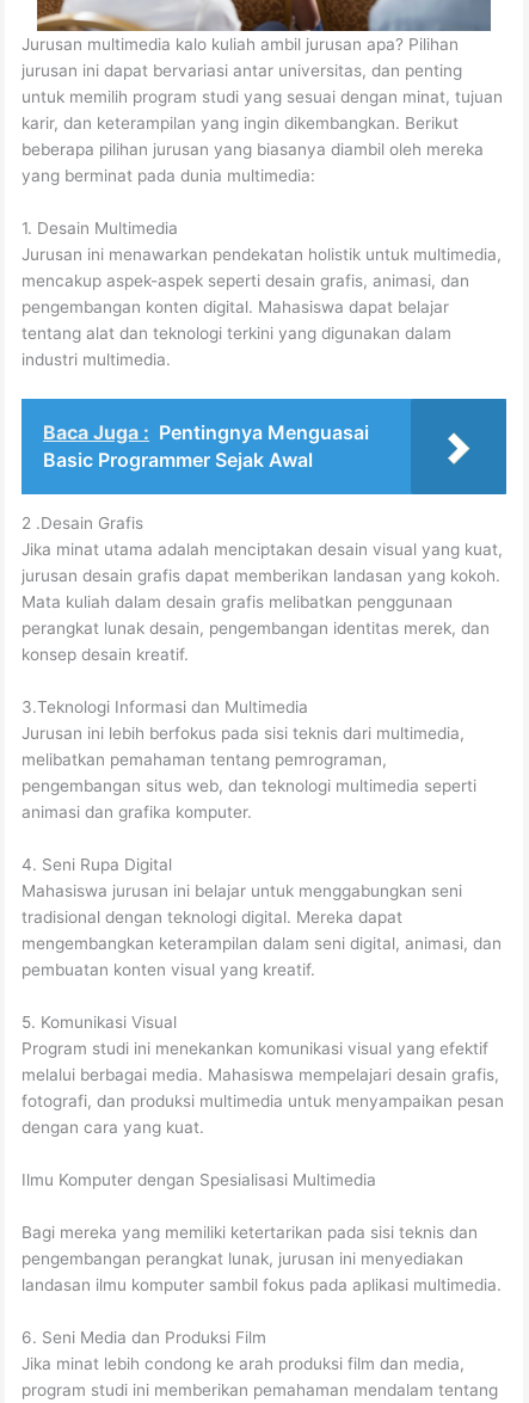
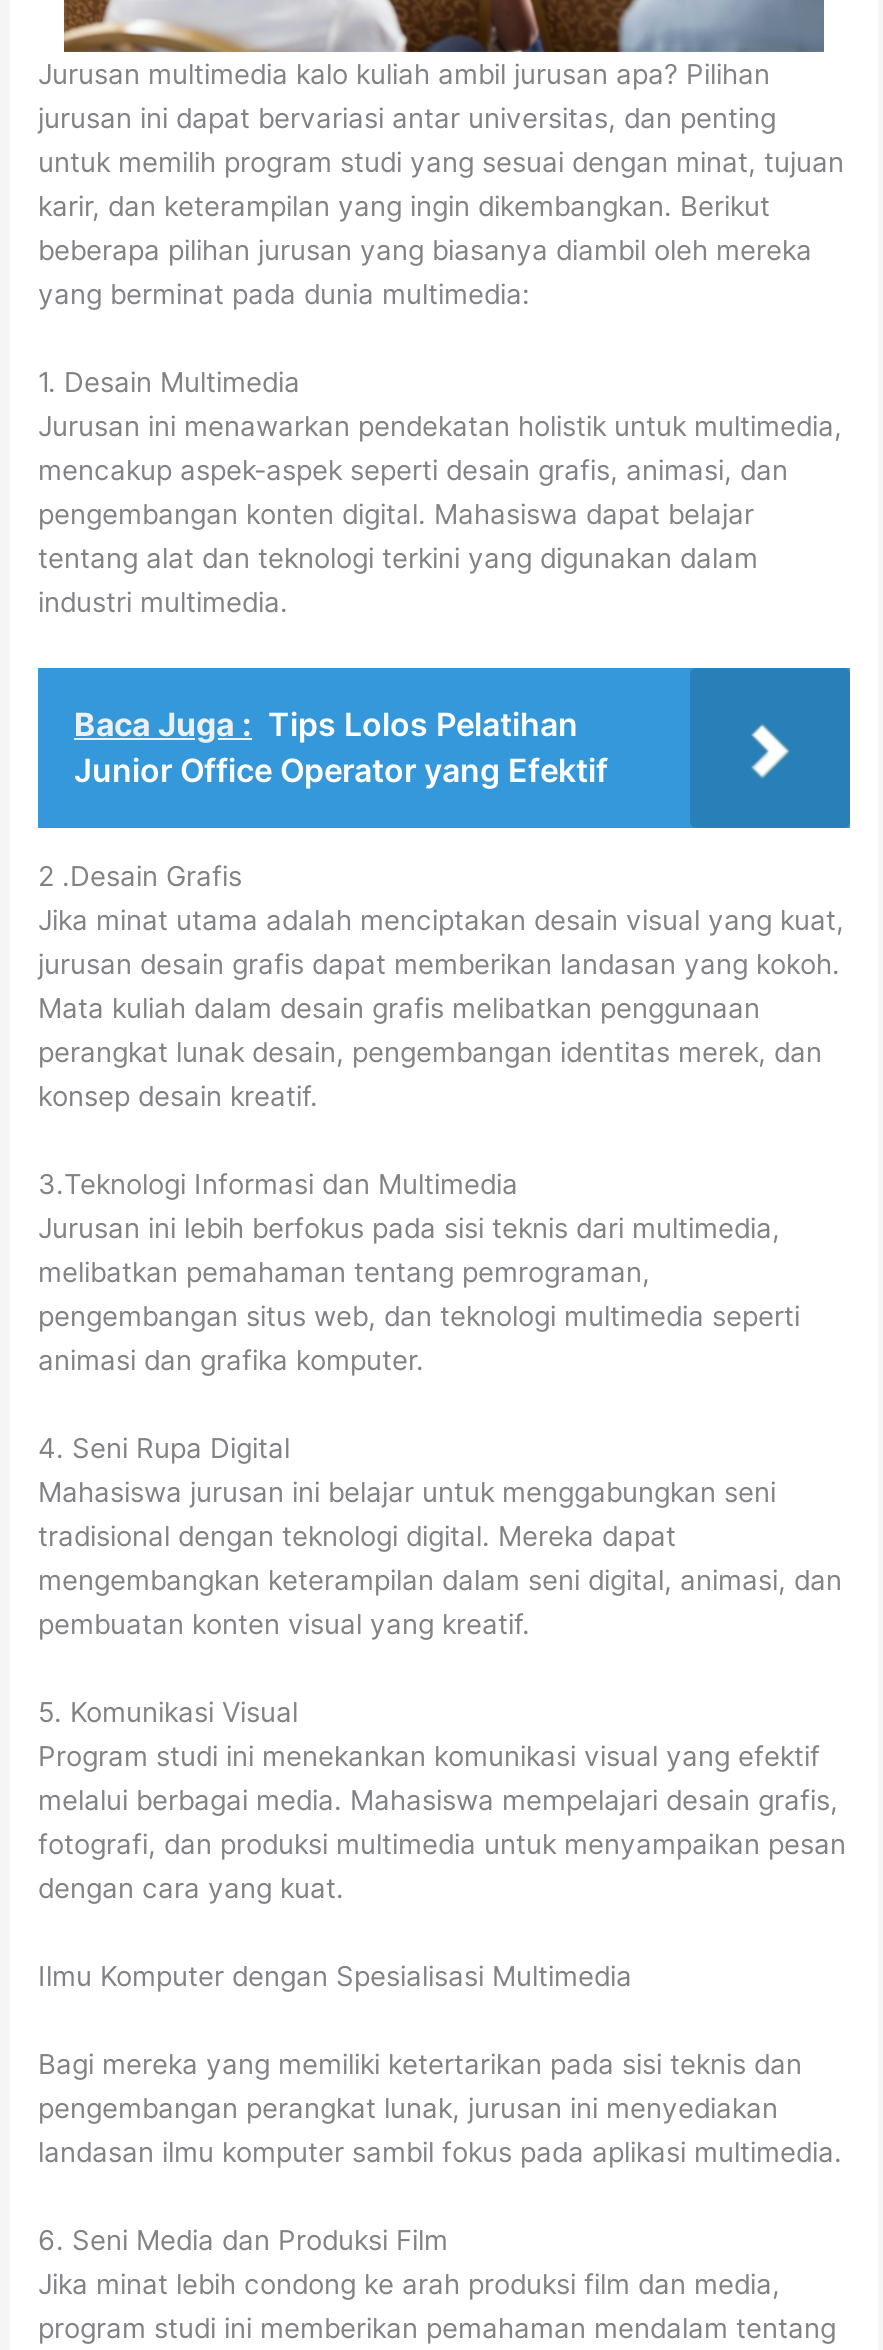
- Baca Juga : Pentingnya Menguasai
- Basic Programmer Sejak Awal
+ Baca Juga : Tips Lolos Pelatihan
+ Junior Office Operator yang Efektif
